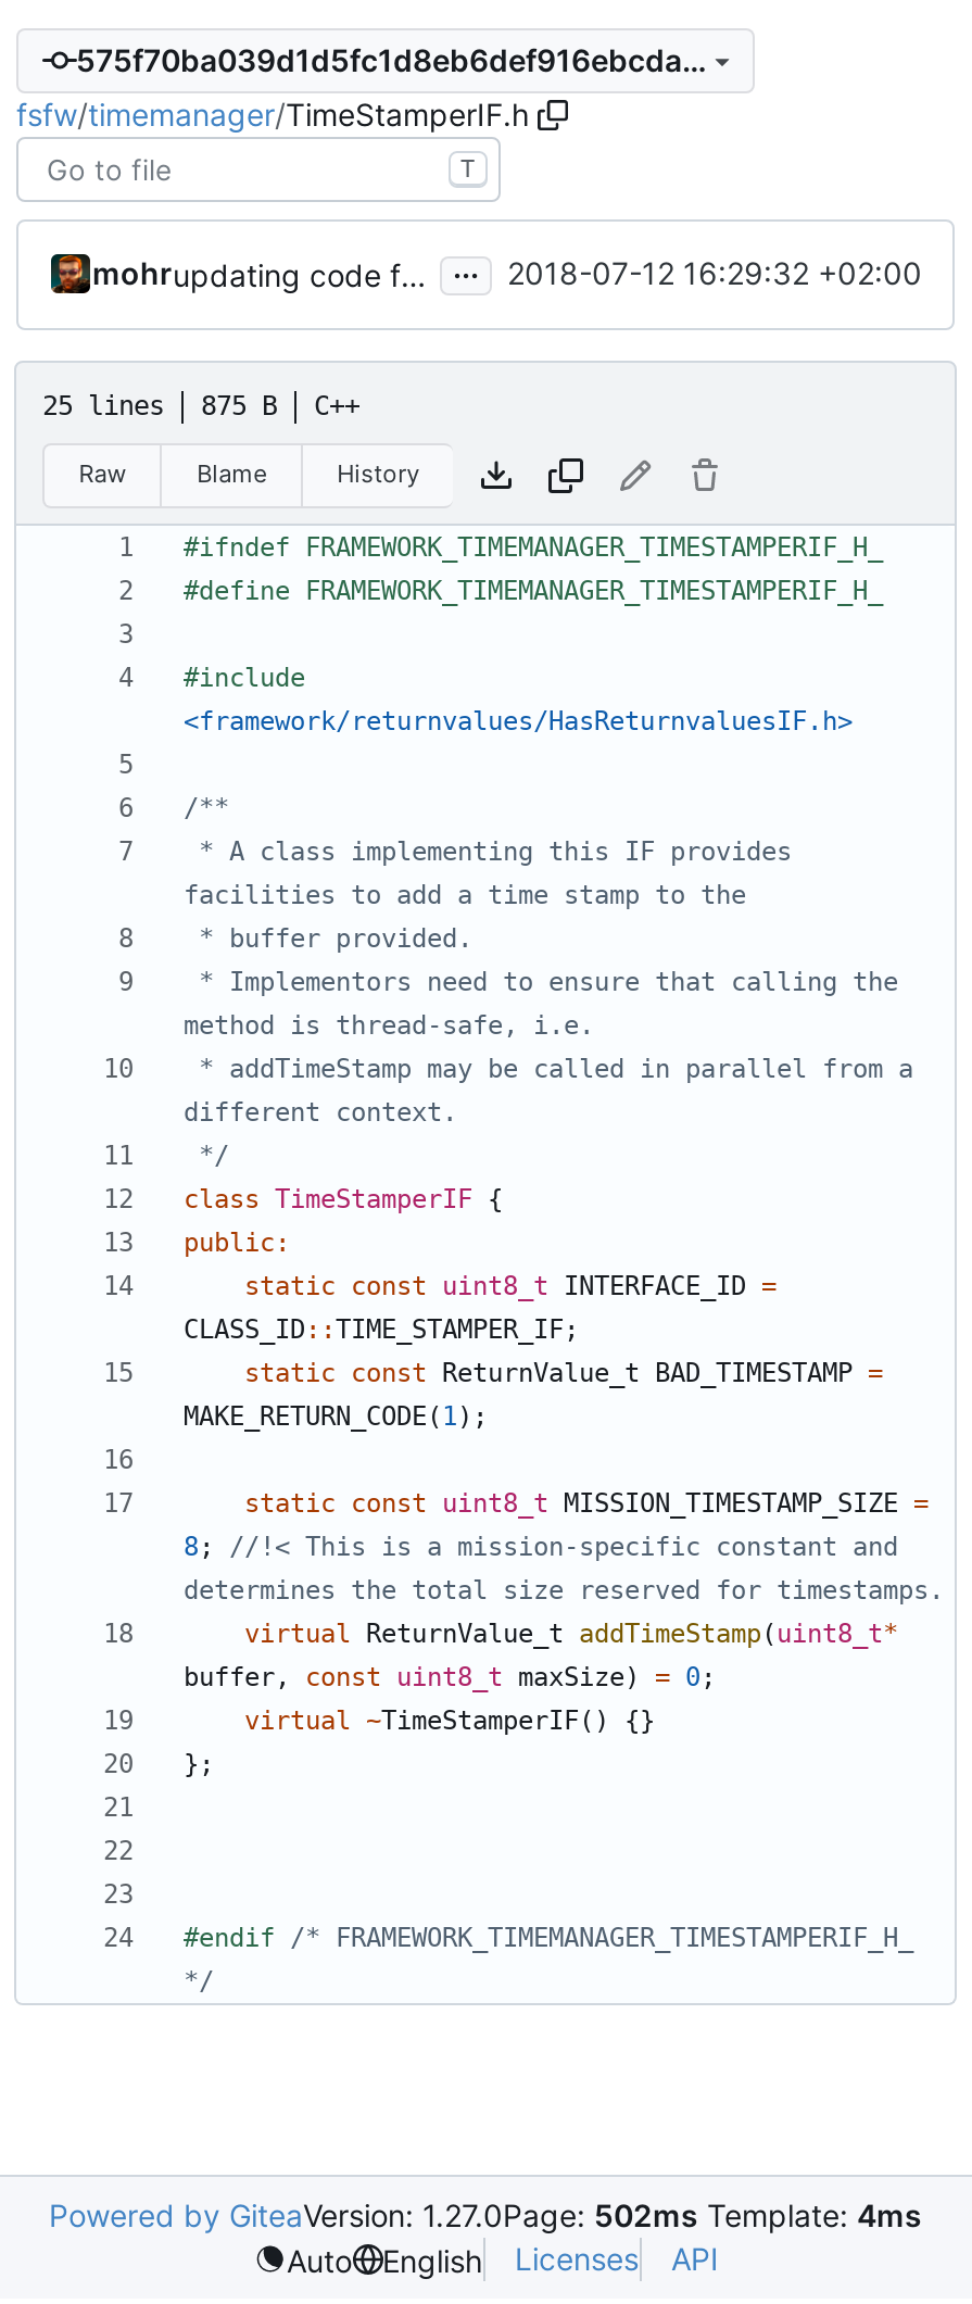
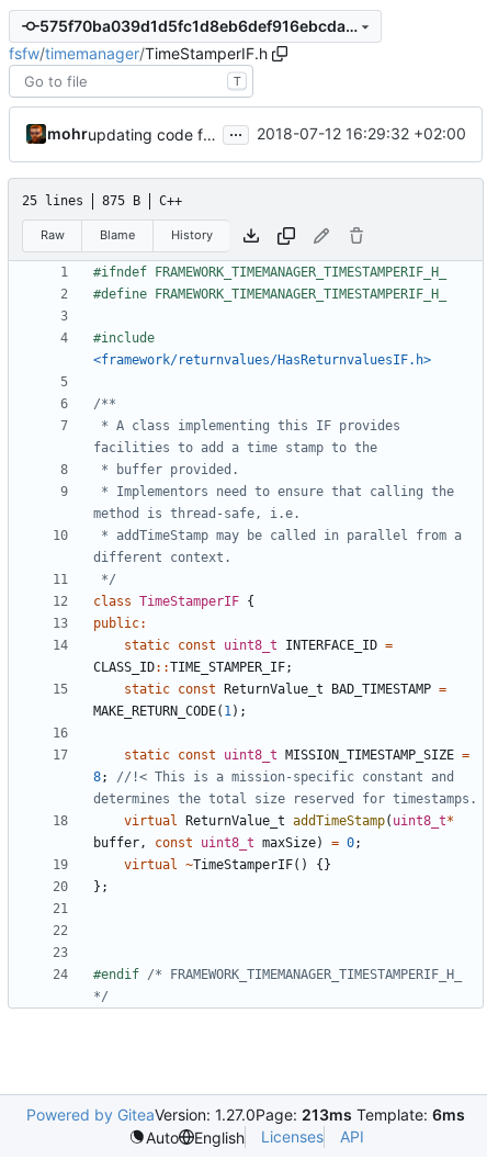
- Powered by GiteaVersion: 1.27.0Page: 502ms Template: 4ms
+ Powered by GiteaVersion: 1.27.0Page: 213ms Template: 6ms
